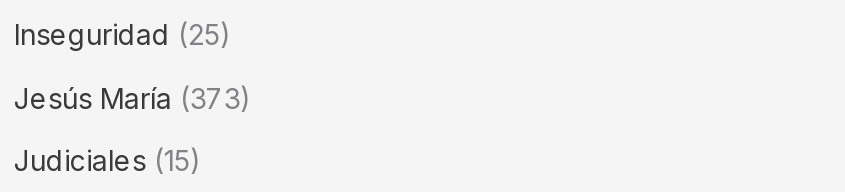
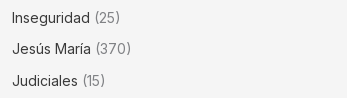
- Jesús María (373)
+ Jesús María (370)
